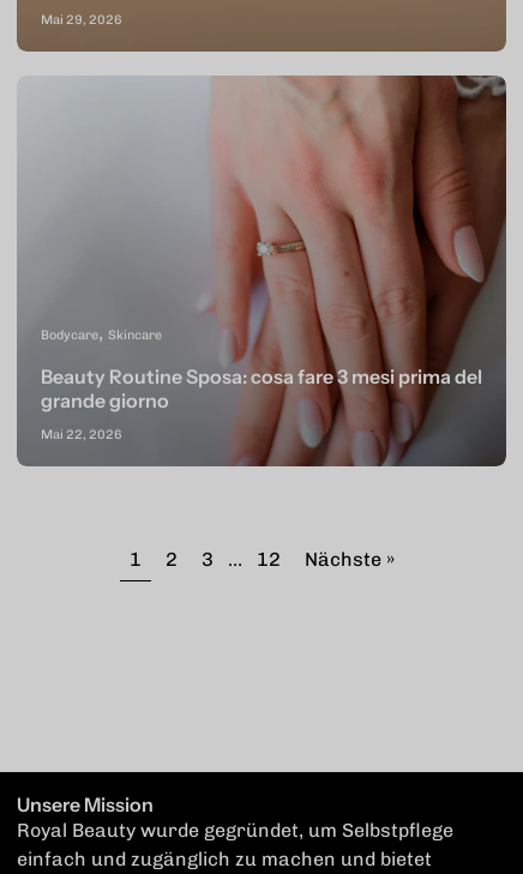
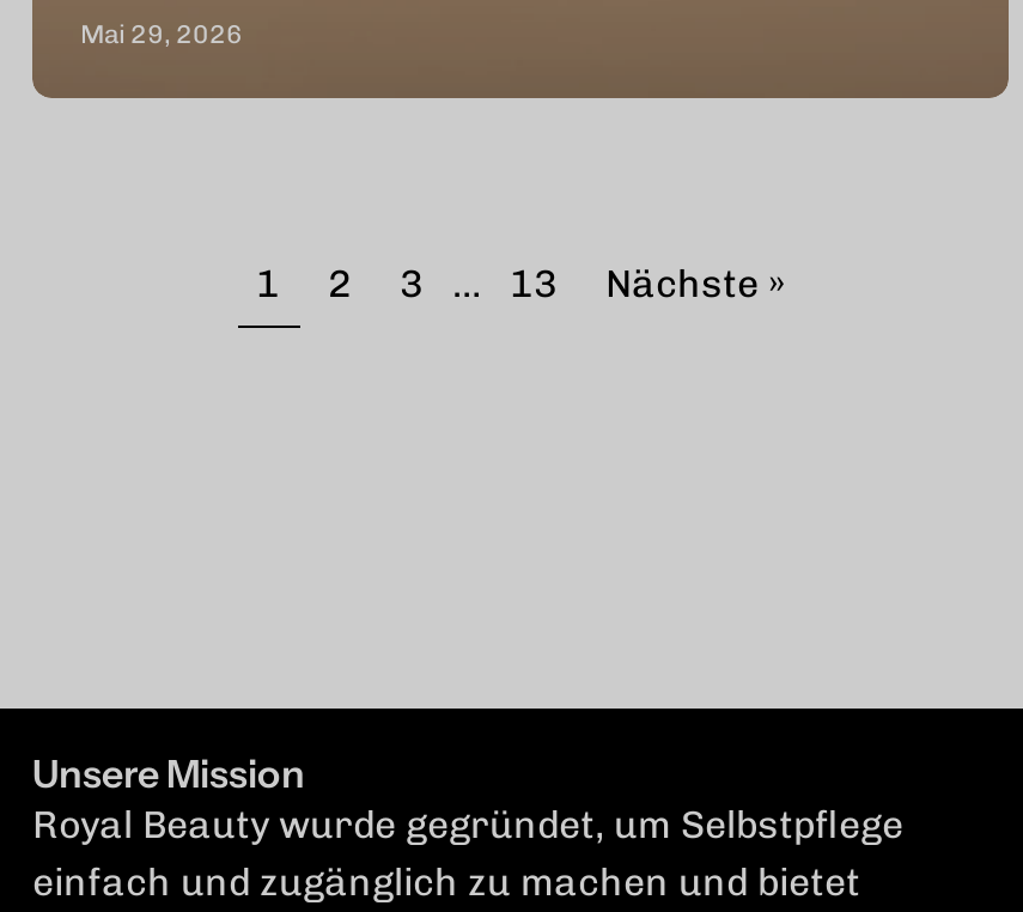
- [image]
- Bodycare
- Skincare
- Beauty Routine Sposa: cosa fare 3 mesi prima del
- grande giorno
- Mai 22, 2026

- 12
+ 13
